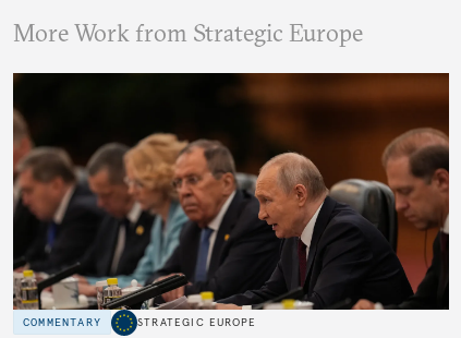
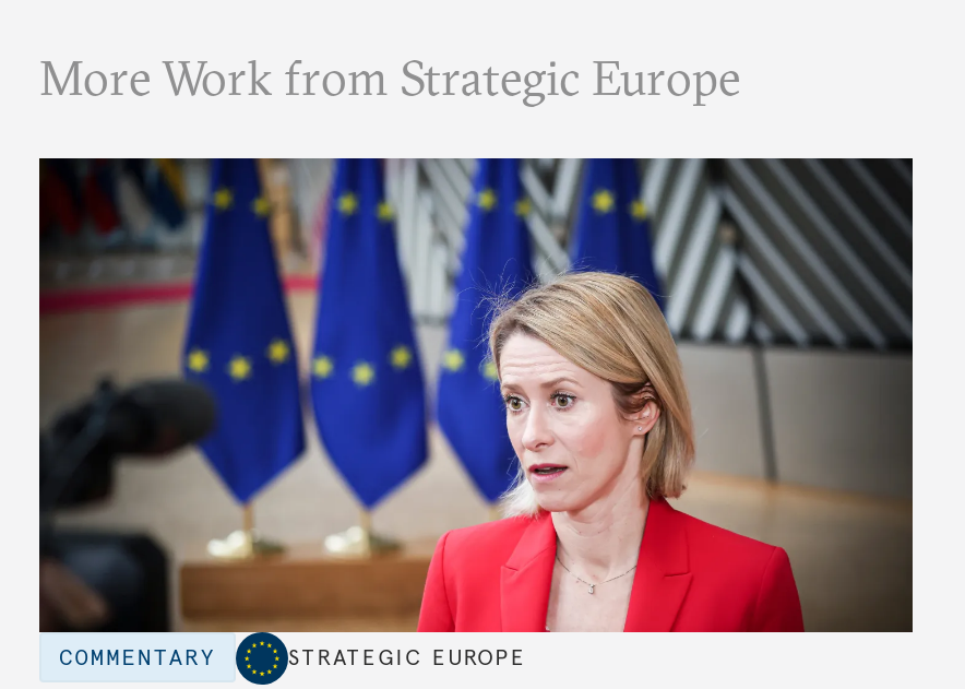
- [image]
+ [image]
